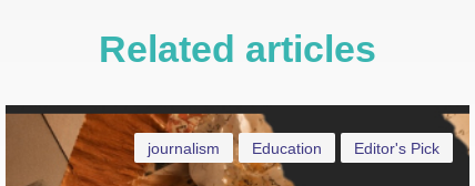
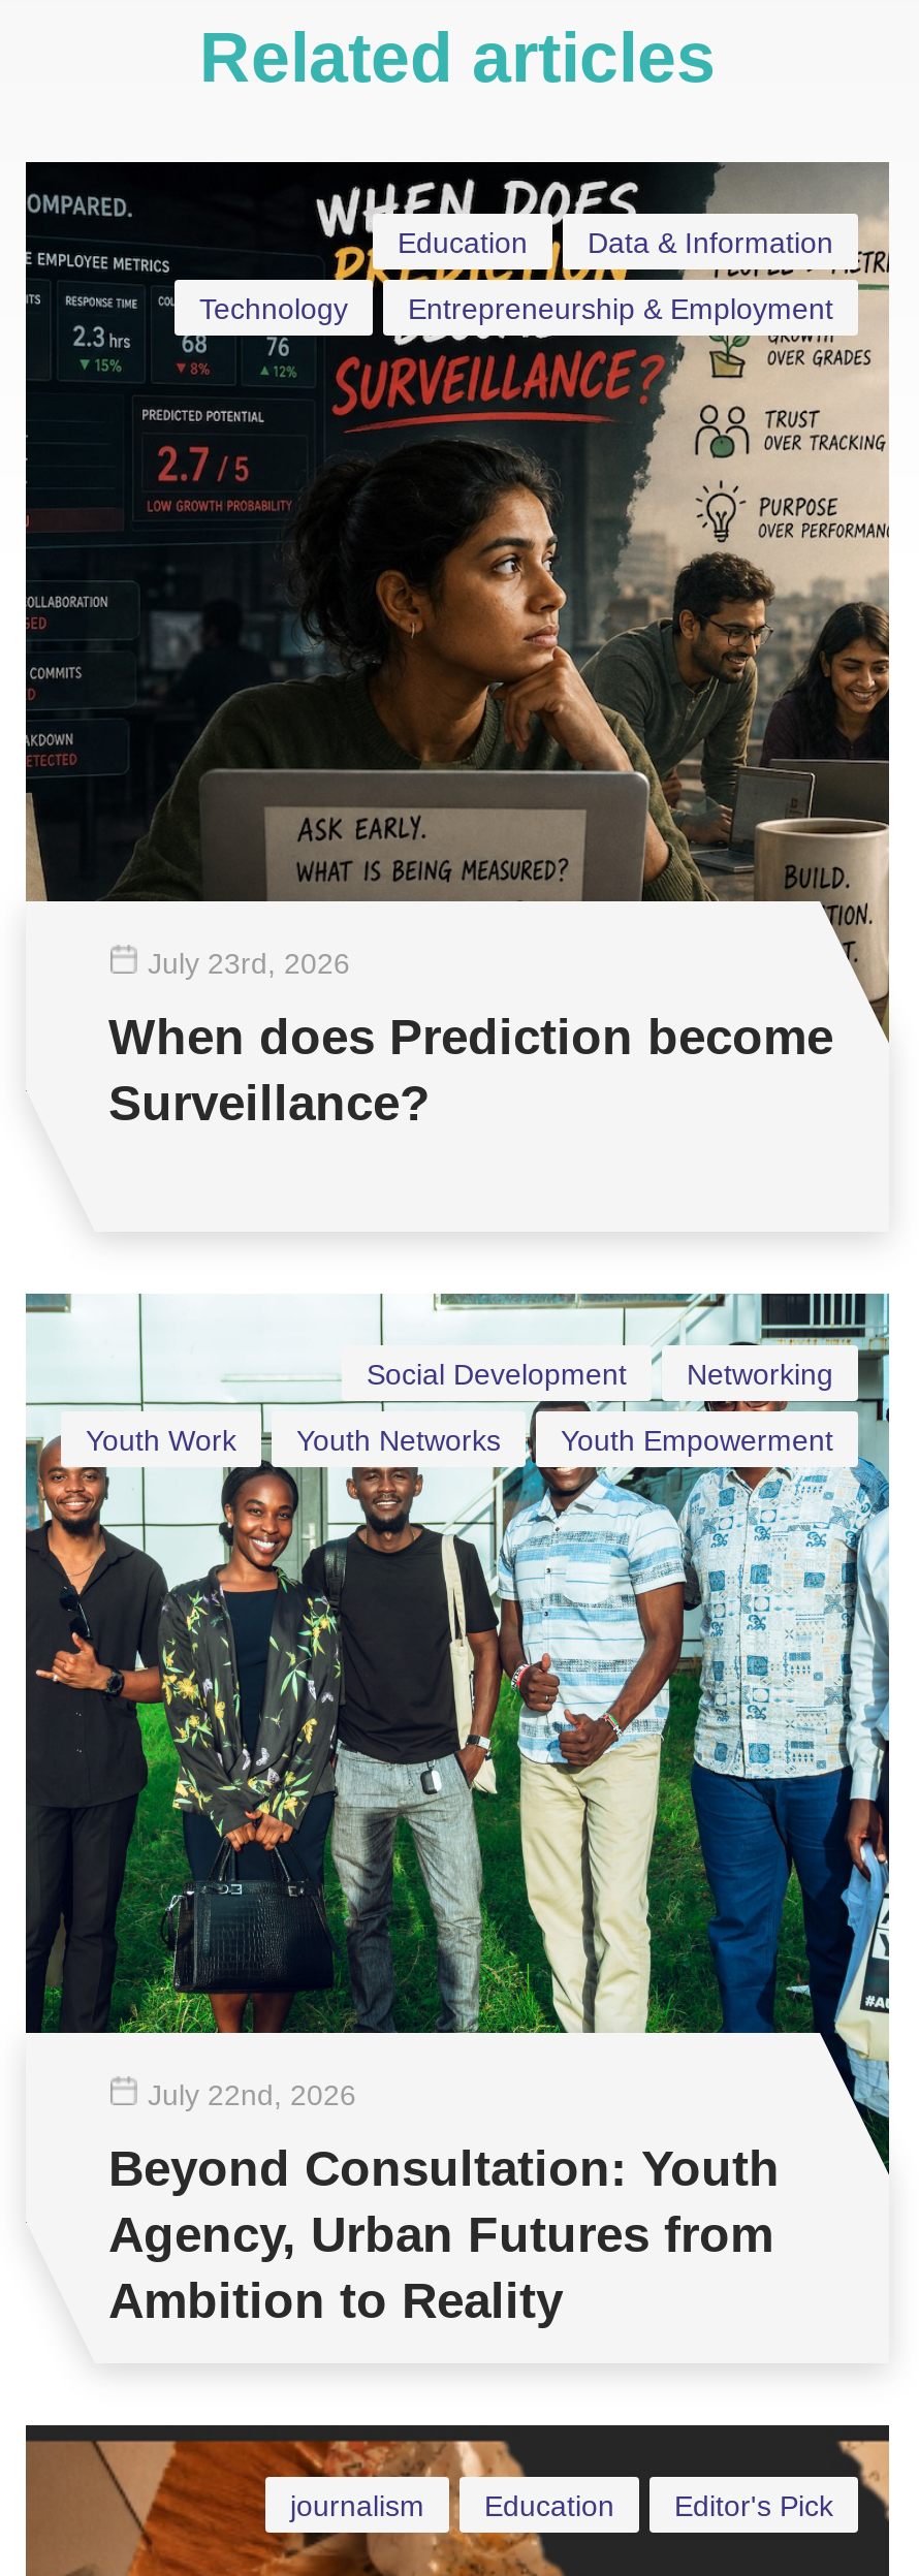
+ [image]
+ Data & Information
+ Education
+ Entrepreneurship & Employment
+ Technology

+ [image]
+ Networking
+ Social Development
+ Youth Empowerment
+ Youth Networks
+ Youth Work

+ July 23rd, 2026
+ When does Prediction become
+ Surveillance?

+ July 22nd, 2026
+ Beyond Consultation: Youth
+ Agency, Urban Futures from
+ Ambition to Reality
